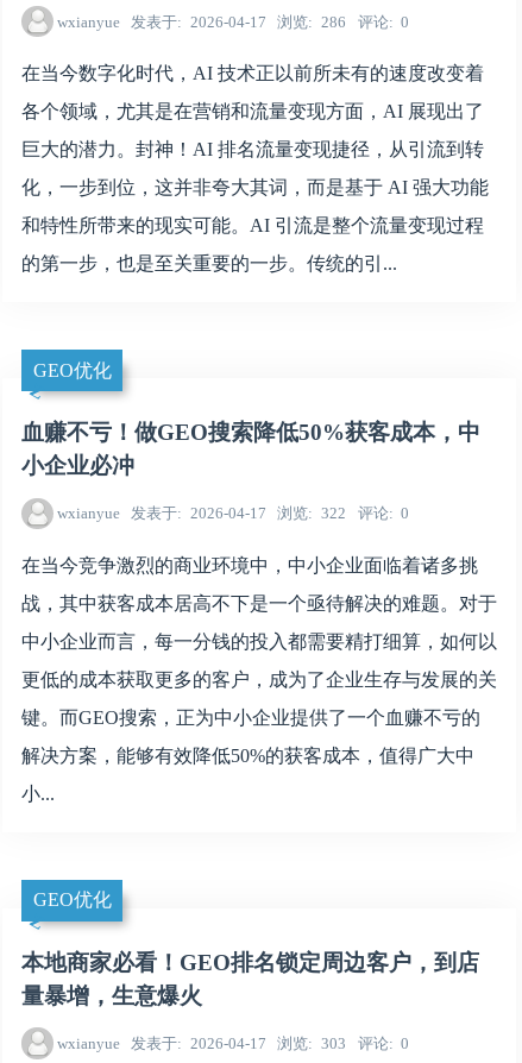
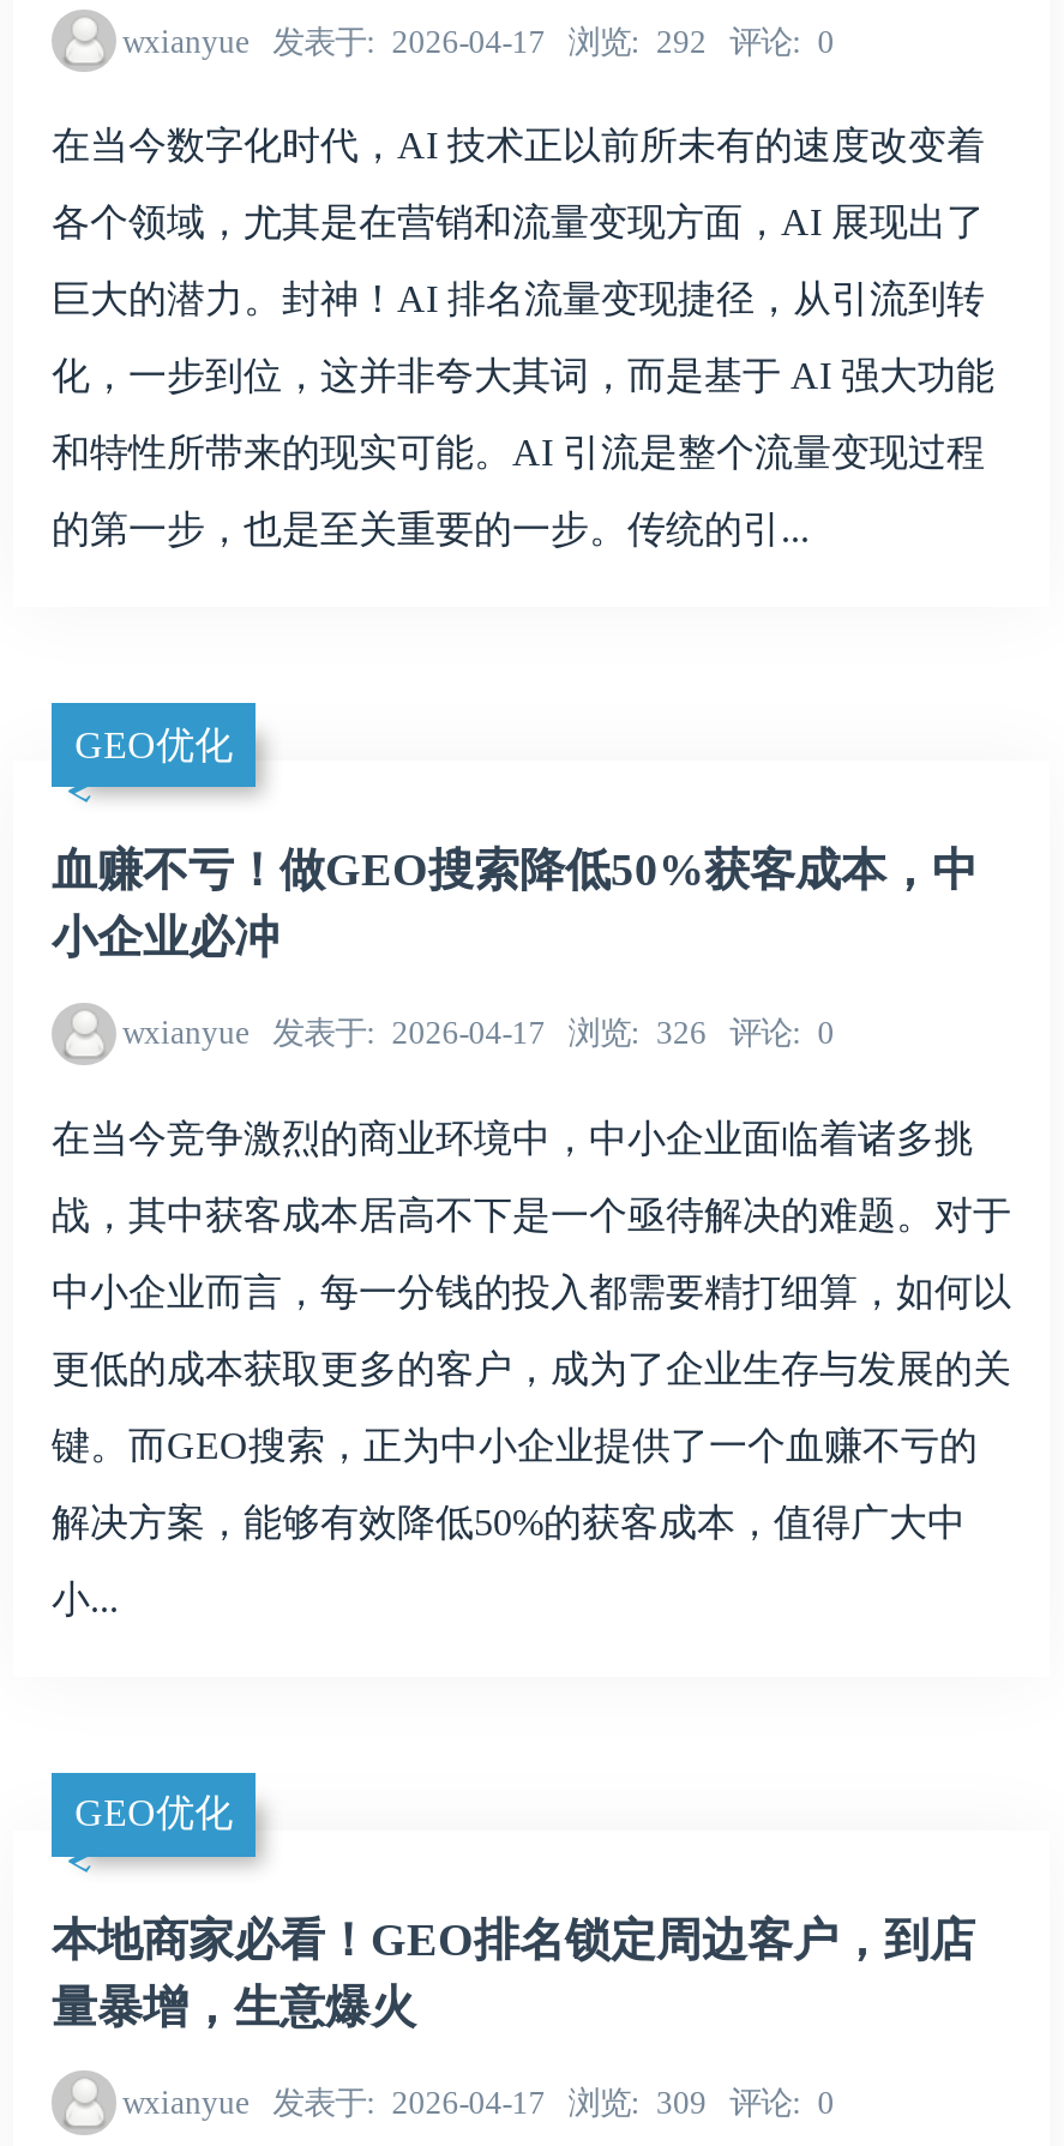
- wxianyue 发表于 2026-04-17 浏览 286 评论 0
+ wxianyue 发表于 2026-04-17 浏览 292 评论 0

- wxianyue 发表于 2026-04-17 浏览 322 评论 0
+ wxianyue 发表于 2026-04-17 浏览 326 评论 0

- wxianyue 发表于 2026-04-17 浏览 303 评论 0
+ wxianyue 发表于 2026-04-17 浏览 309 评论 0
